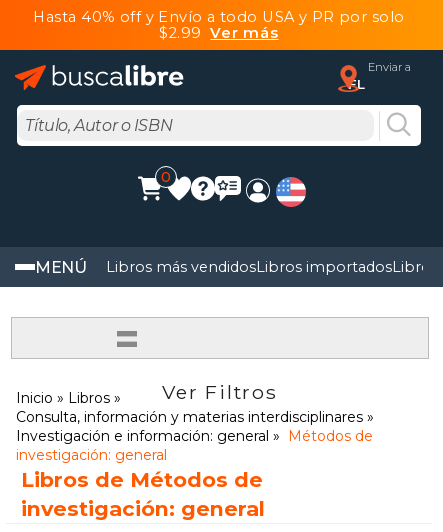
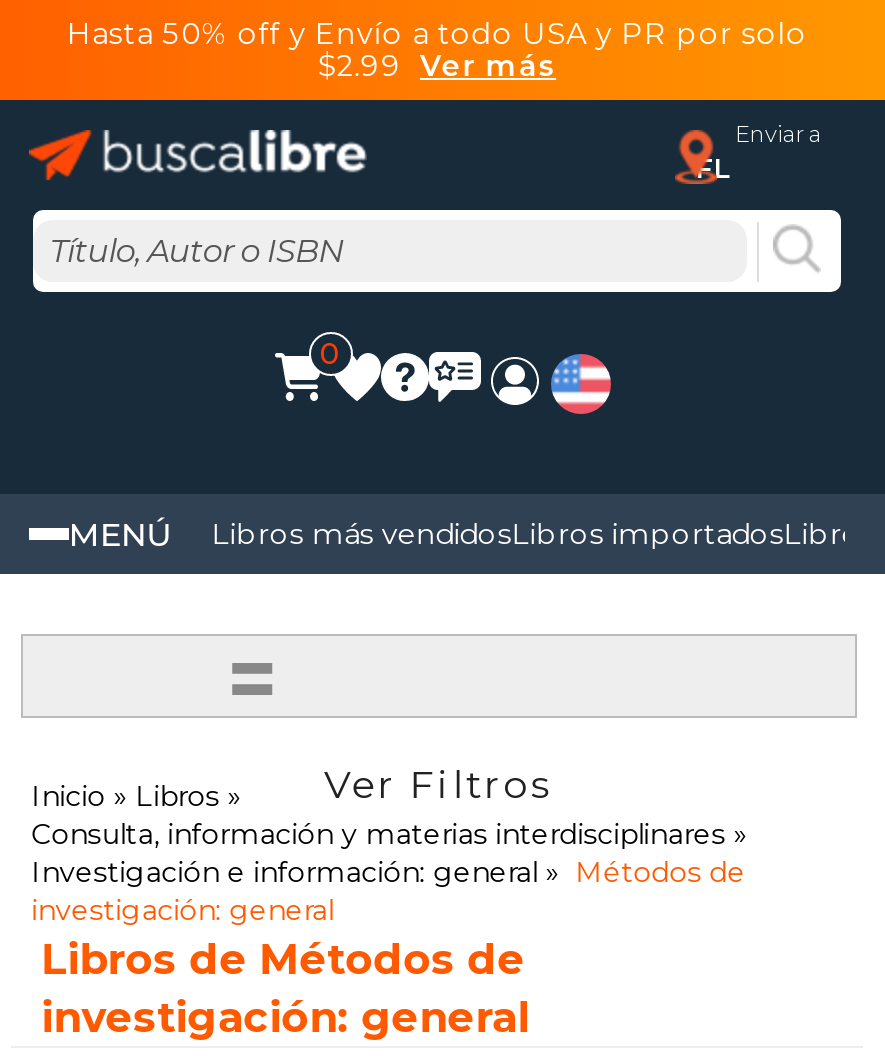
- Hasta 40% off y Envío a todo USA y PR por solo
+ Hasta 50% off y Envío a todo USA y PR por solo
